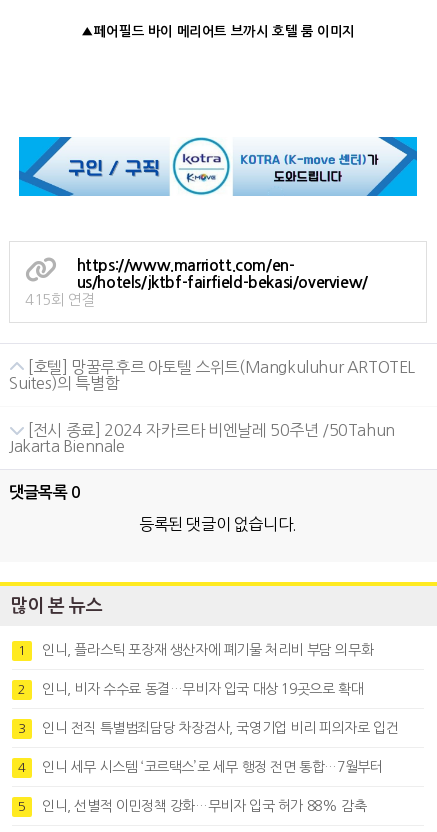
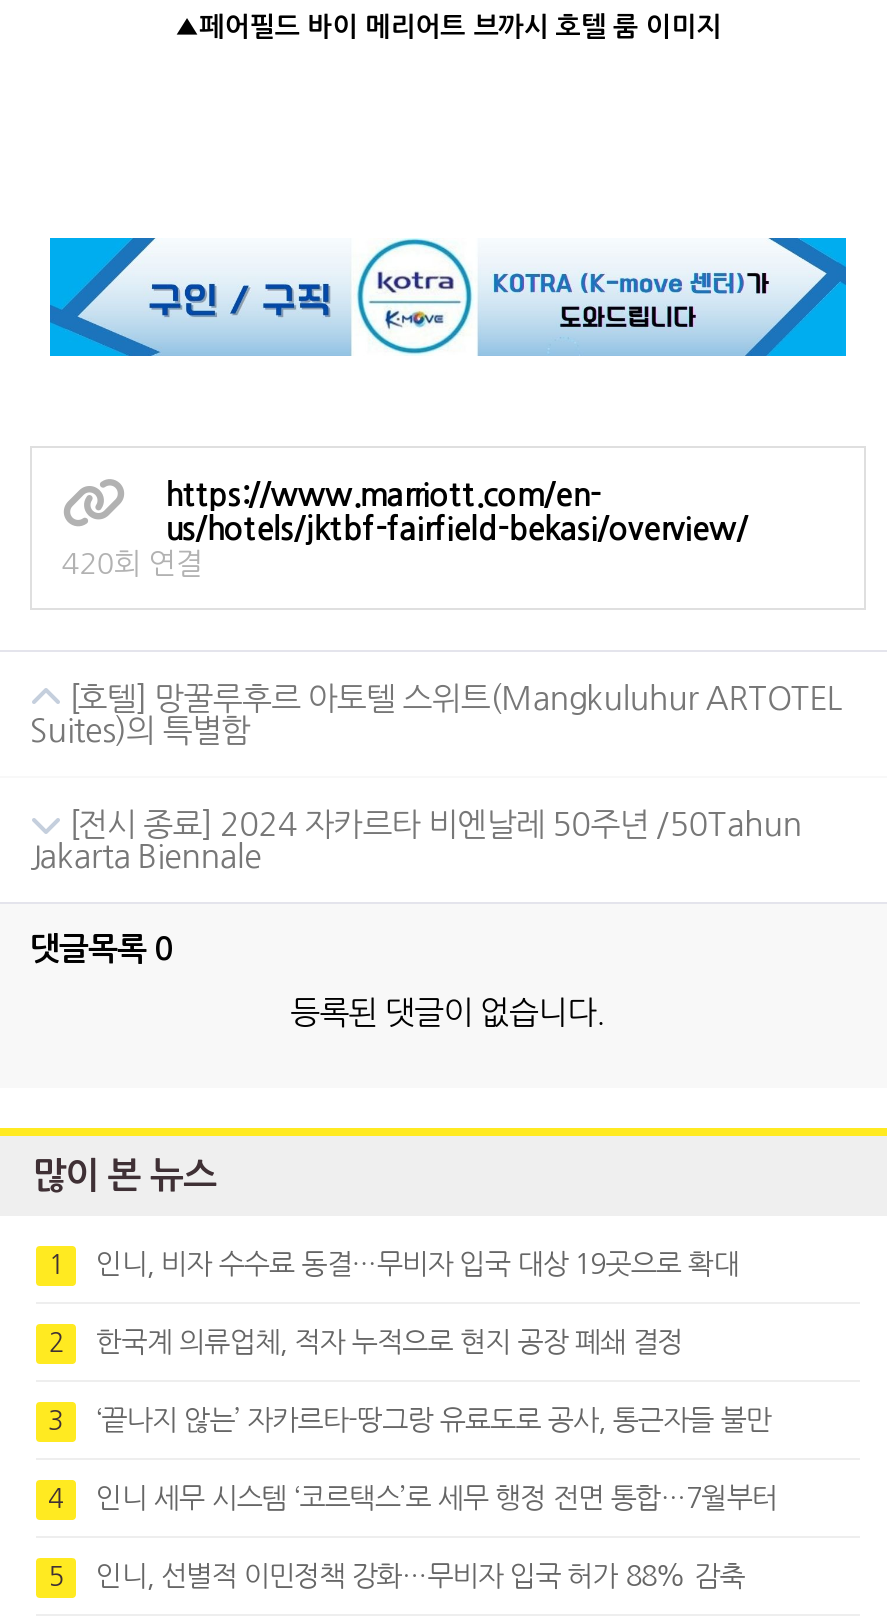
- 415회 연결
+ 420회 연결

- 인니, 플라스틱 포장재 생산자에 폐기물 처리비 부담 의무화

+ 한국계 의류업체, 적자 누적으로 현지 공장 폐쇄 결정

moved up: 인니, 비자 수수료 동결…무비자 입국 대상 19곳으로 확대

- 인니 전직 특별범죄담당 차장검사, 국영기업 비리 피의자로 입건
+ ‘끝나지 않는’ 자카르타-땅그랑 유료도로 공사, 통근자들 불만
